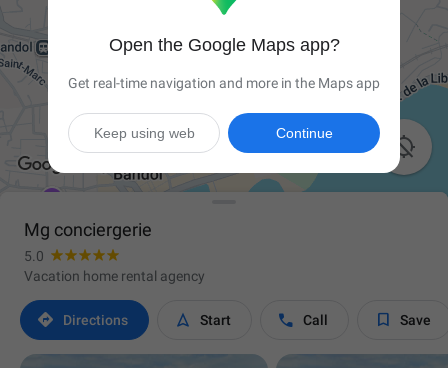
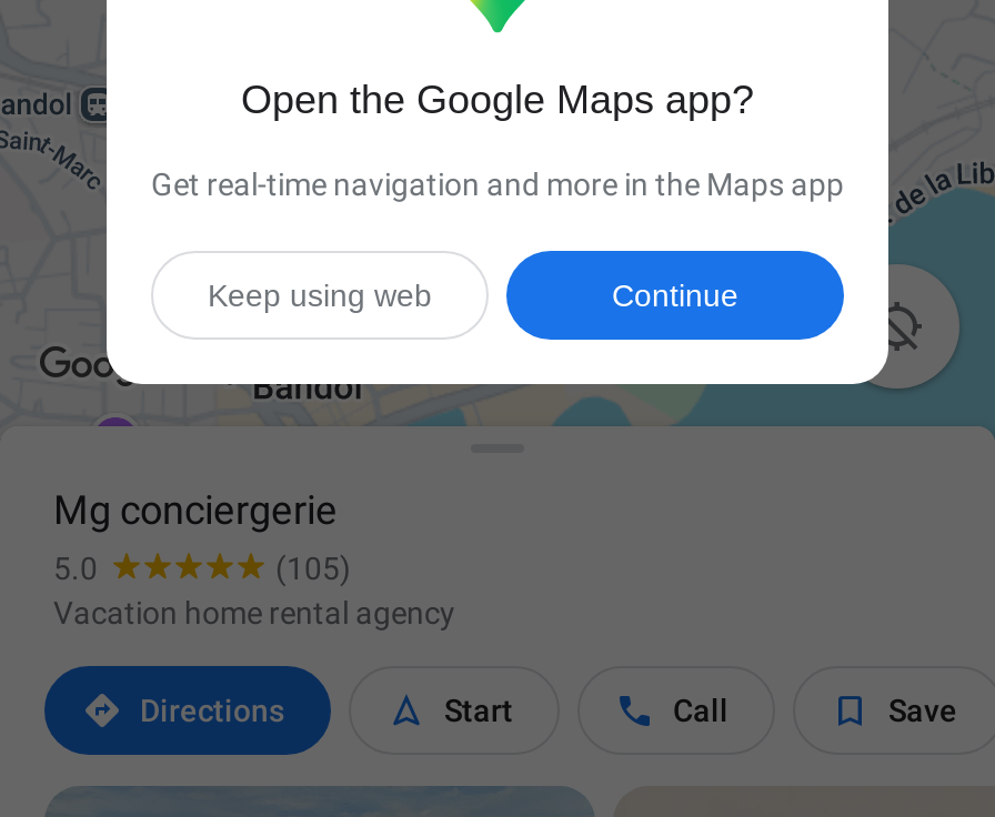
+ (105)
